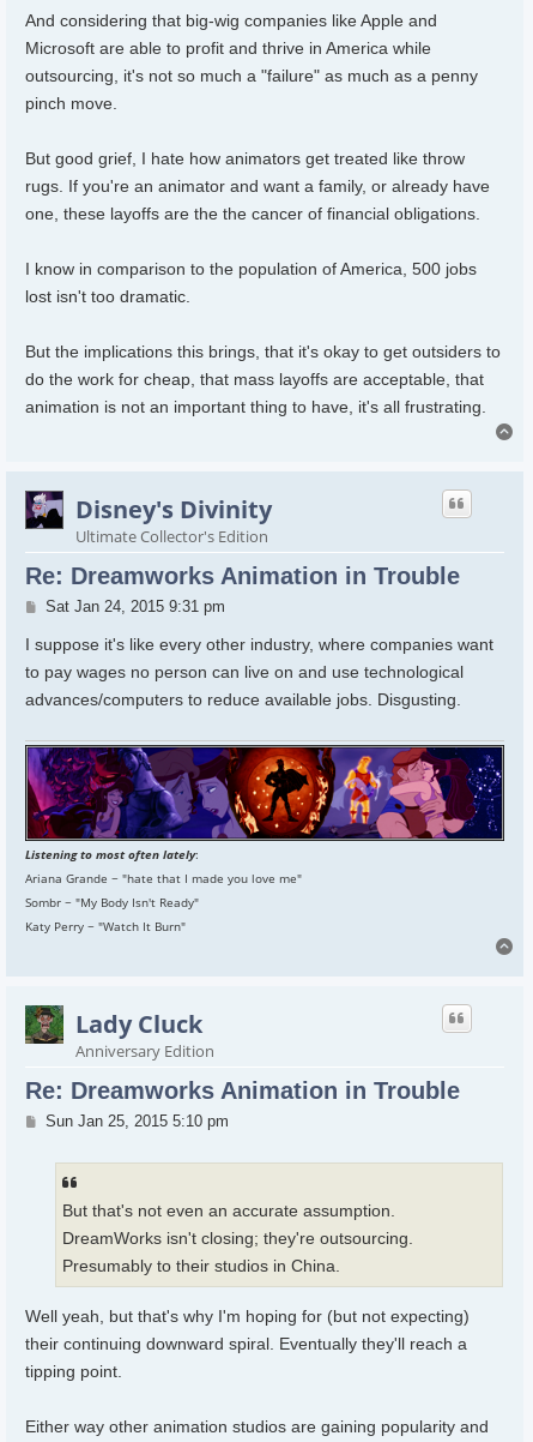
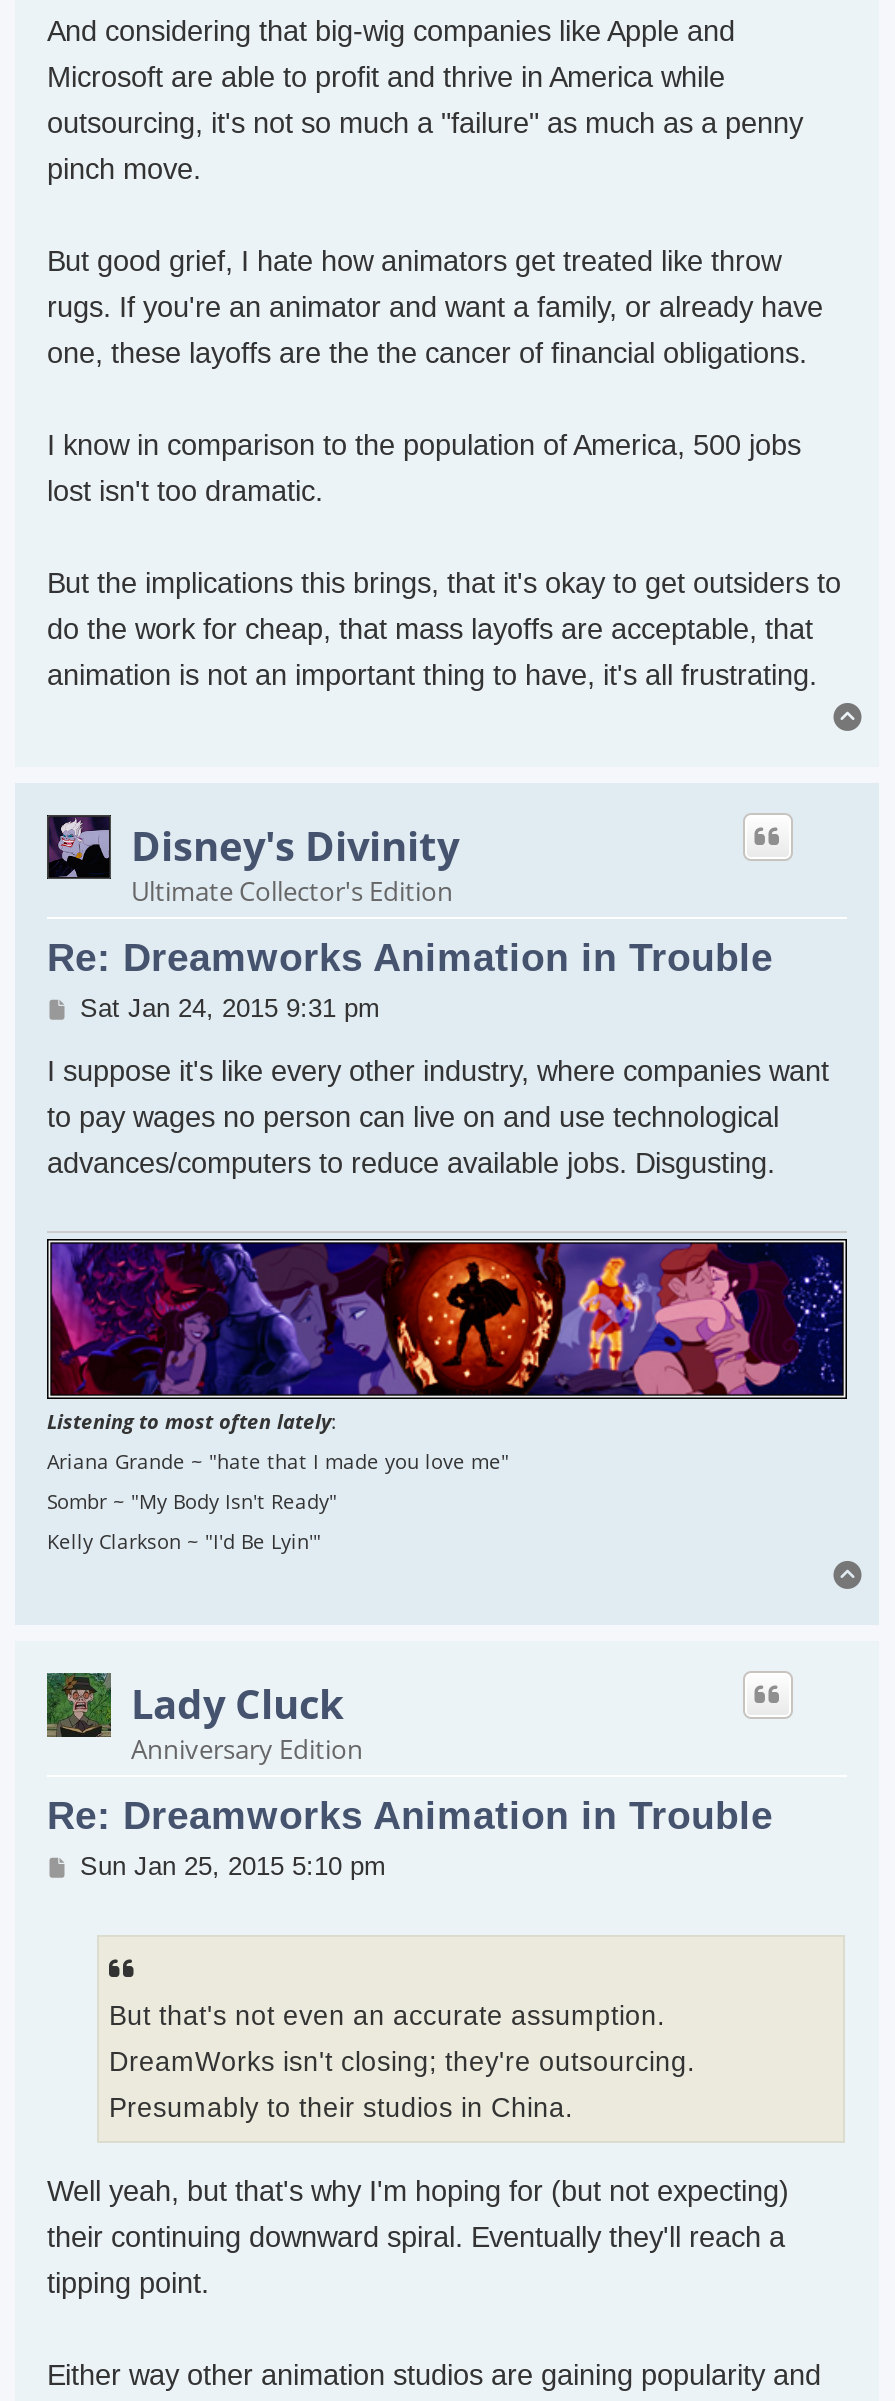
- Katy Perry ~ "Watch It Burn"
+ Kelly Clarkson ~ "I'd Be Lyin'"
